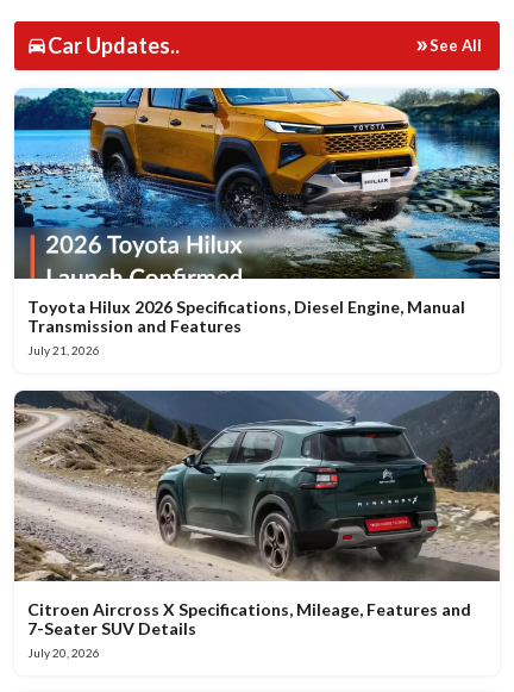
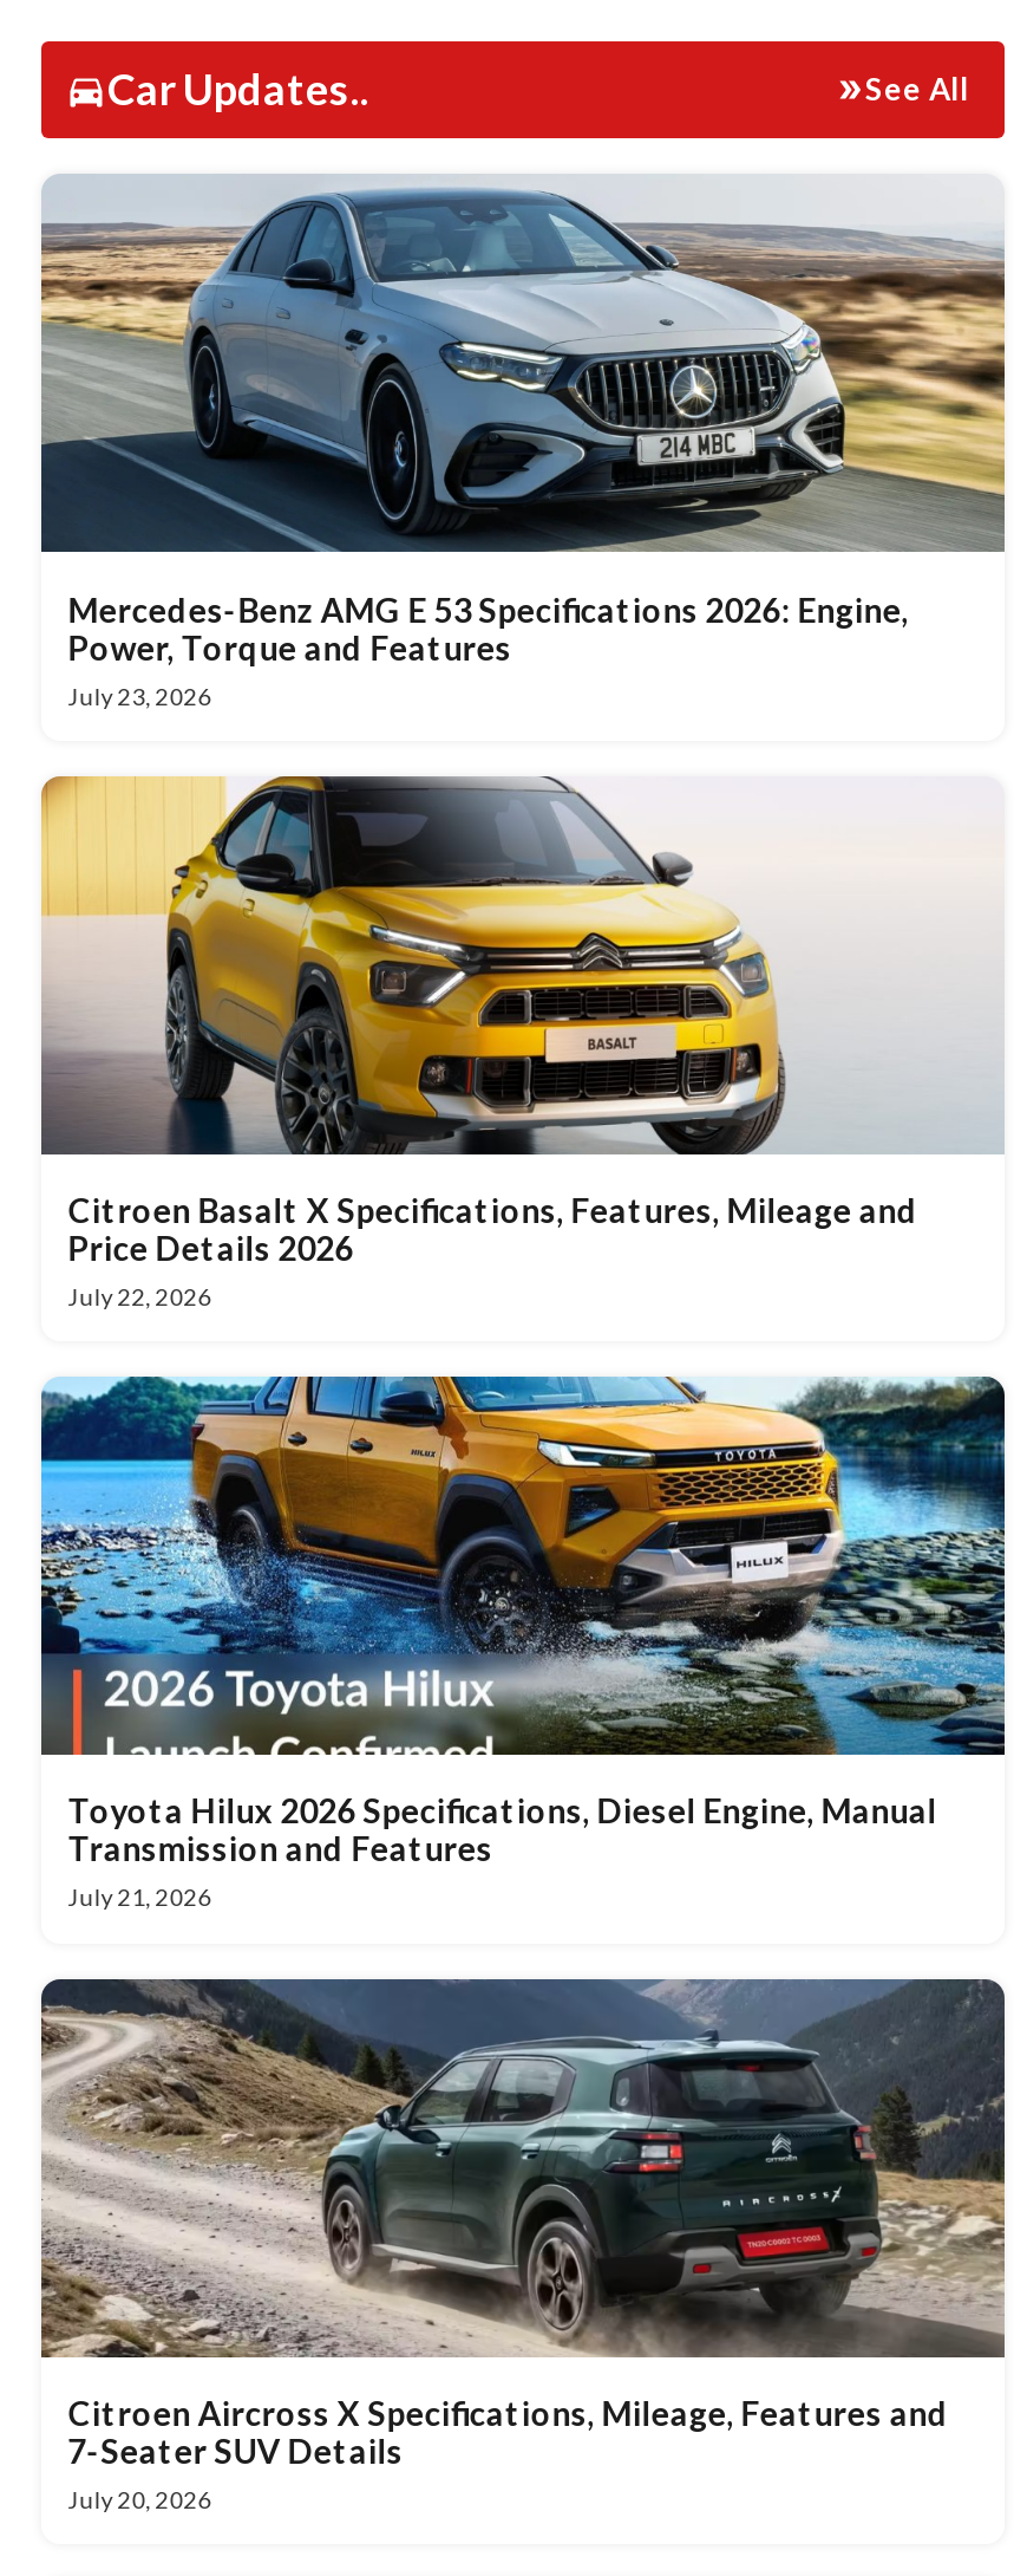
+ [image]
+ Mercedes-Benz AMG E 53 Specifications 2026: Engine,
+ Power, Torque and Features
+ July 23, 2026

+ [image]
+ Citroen Basalt X Specifications, Features, Mileage and
+ Price Details 2026
+ July 22, 2026
